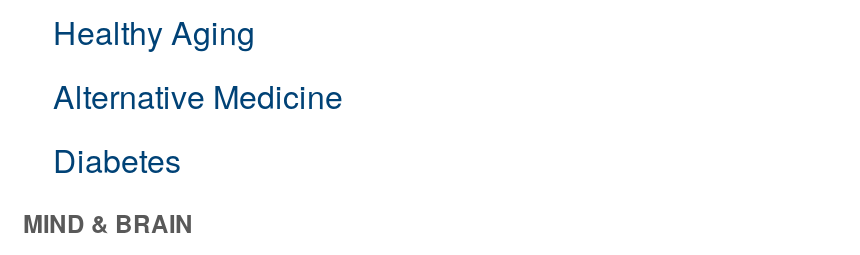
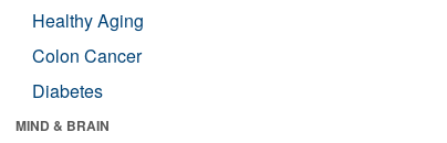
- Alternative Medicine
+ Colon Cancer
